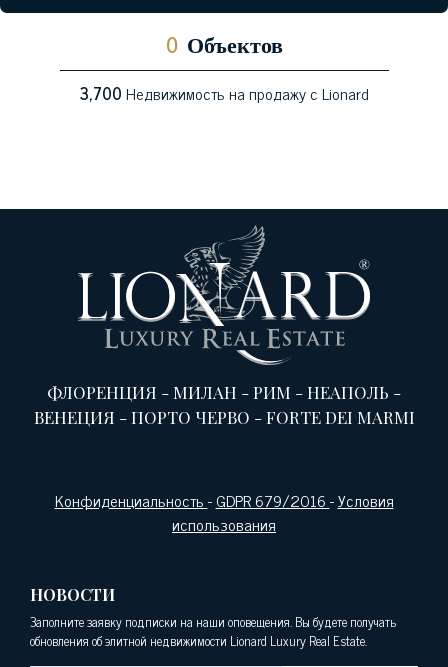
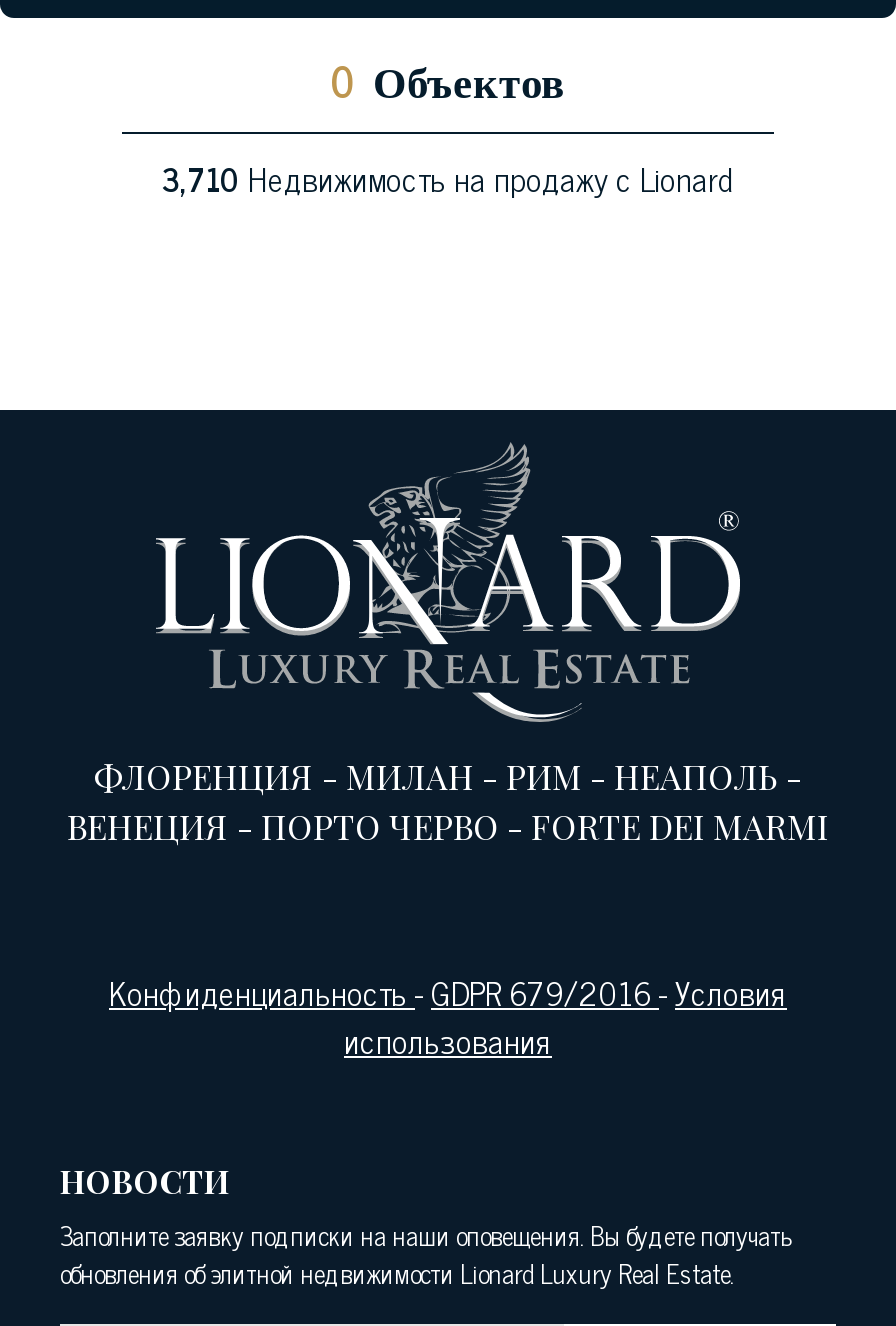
- 3,700 Недвижимость на продажу с Lionard
+ 3,710 Недвижимость на продажу с Lionard
